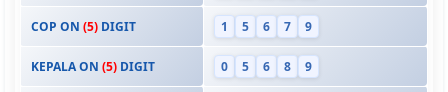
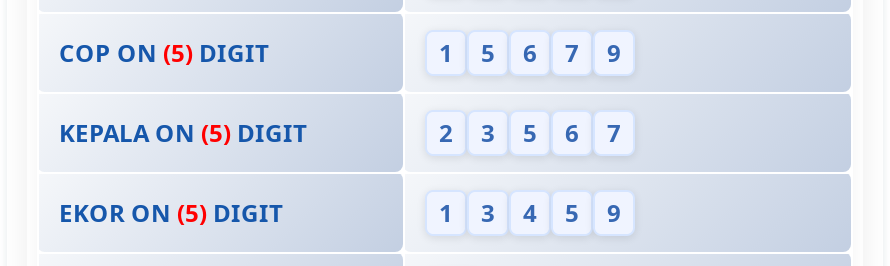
- 0
+ 2
+ 3

- 8
+ 7
+ EKOR ON (5) DIGIT
+ 1
+ 3
+ 4
+ 5
